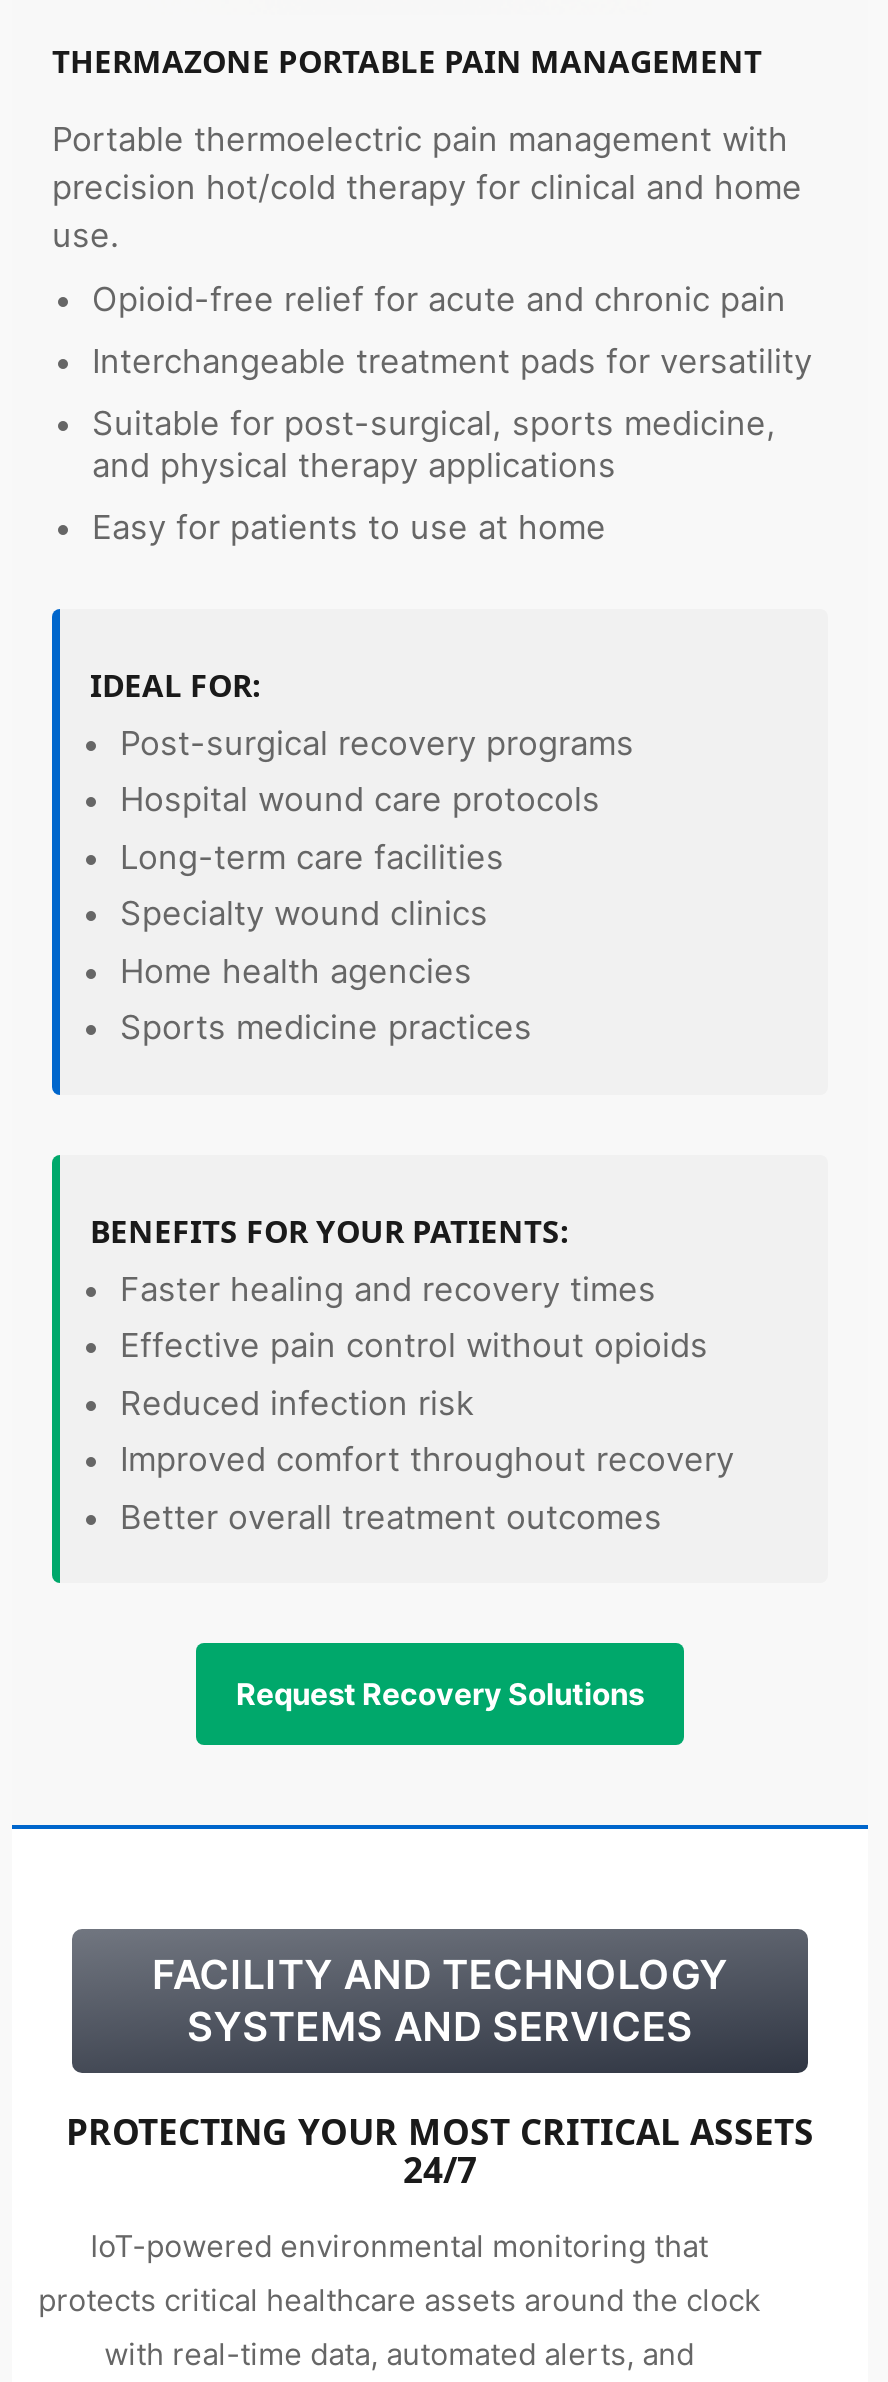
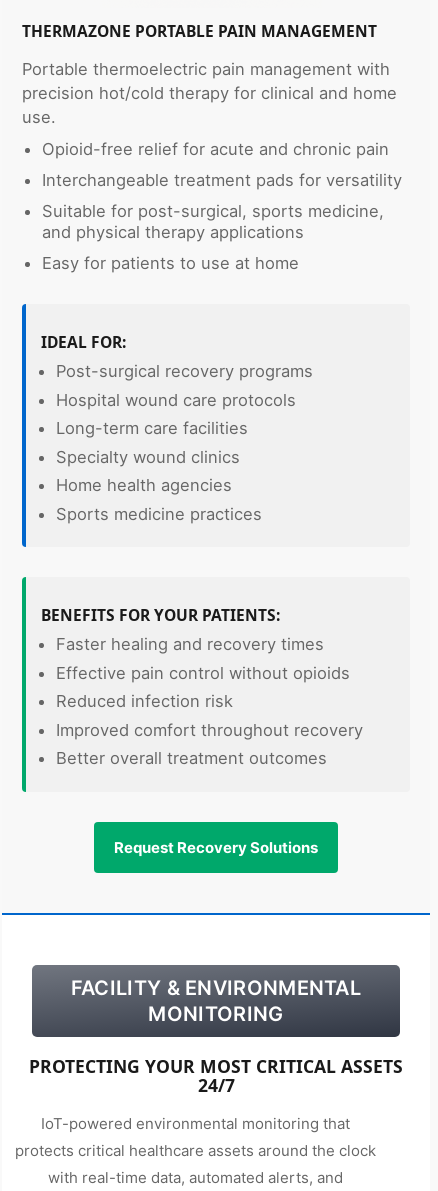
- FACILITY AND TECHNOLOGY
- SYSTEMS AND SERVICES
+ FACILITY & ENVIRONMENTAL
+ MONITORING
